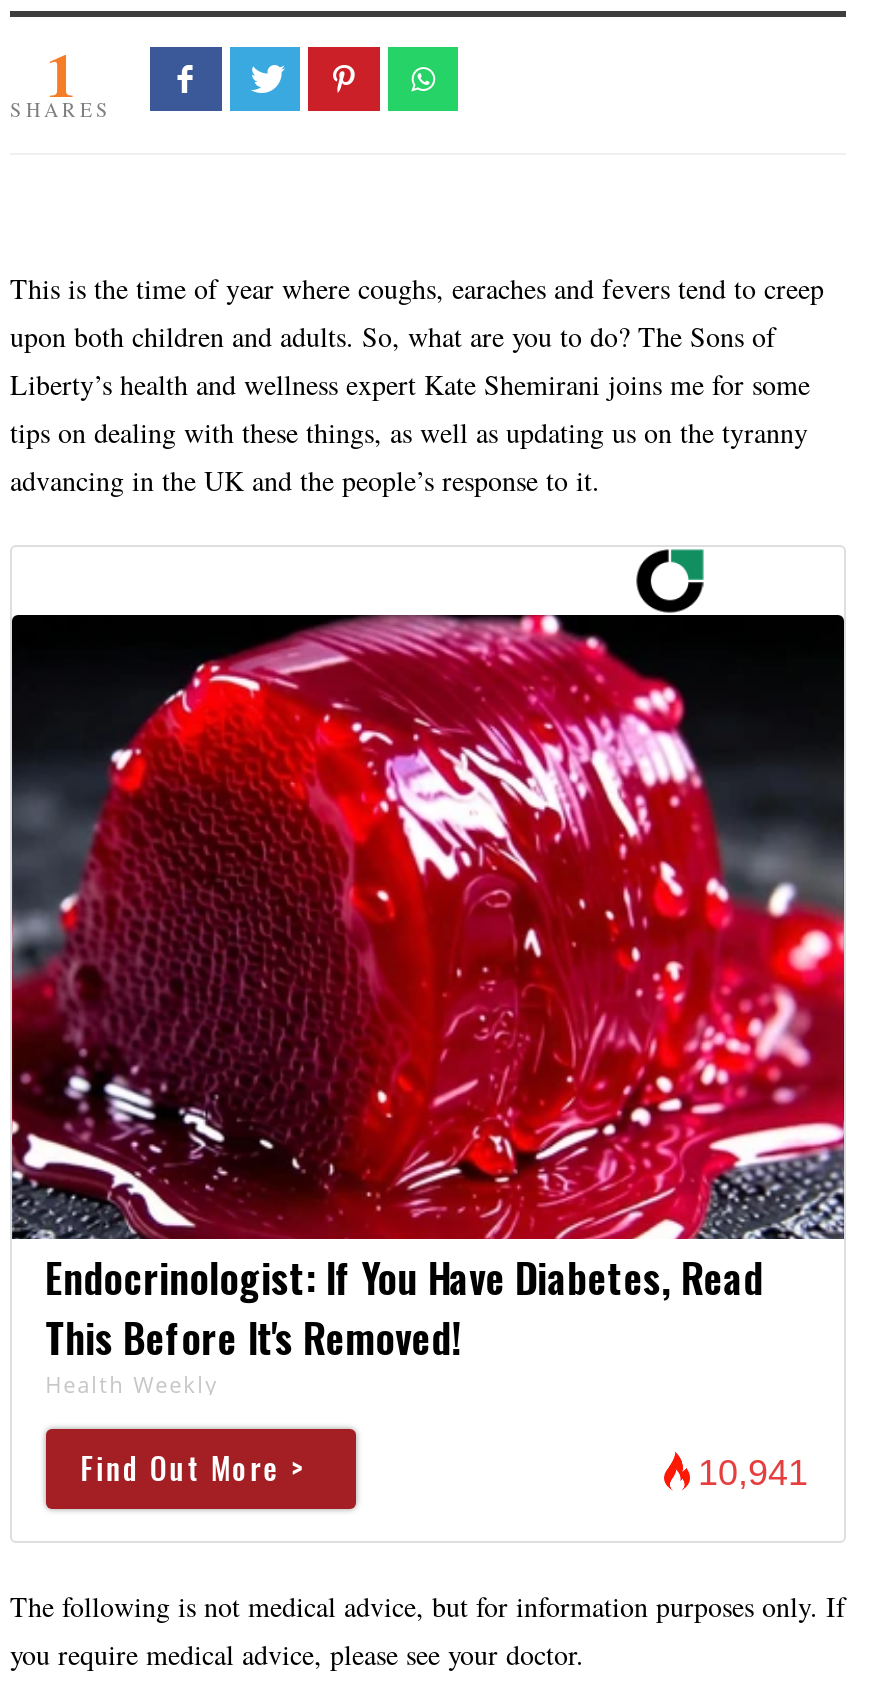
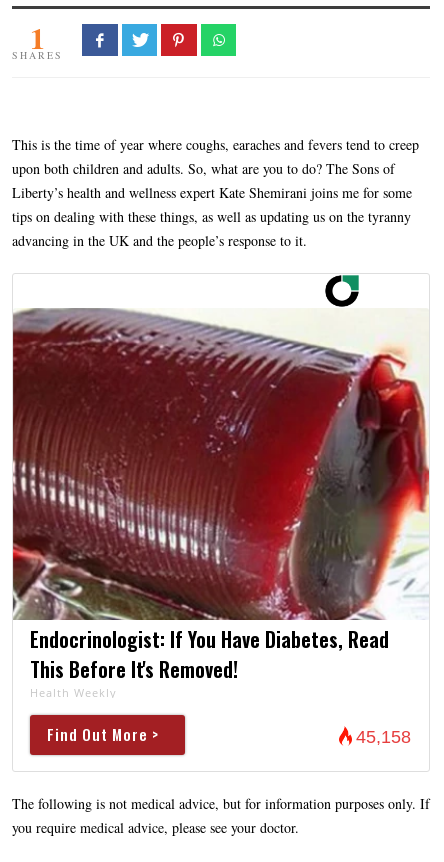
- [image]
+ [image]

- 10,941
+ 45,158
